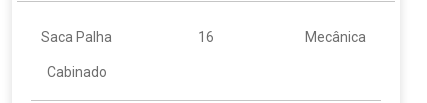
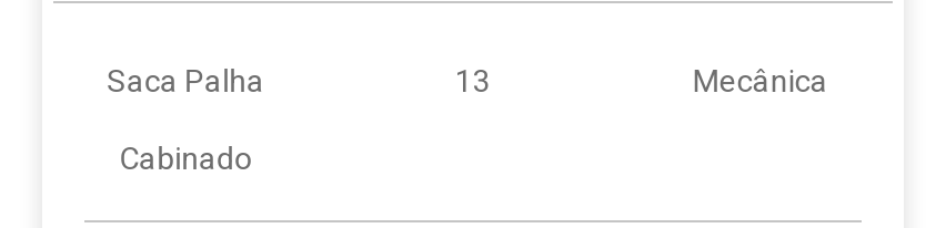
- 16
+ 13
